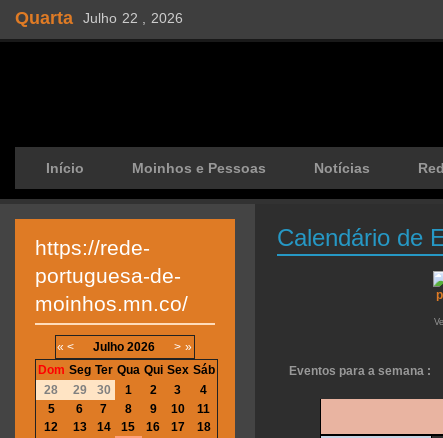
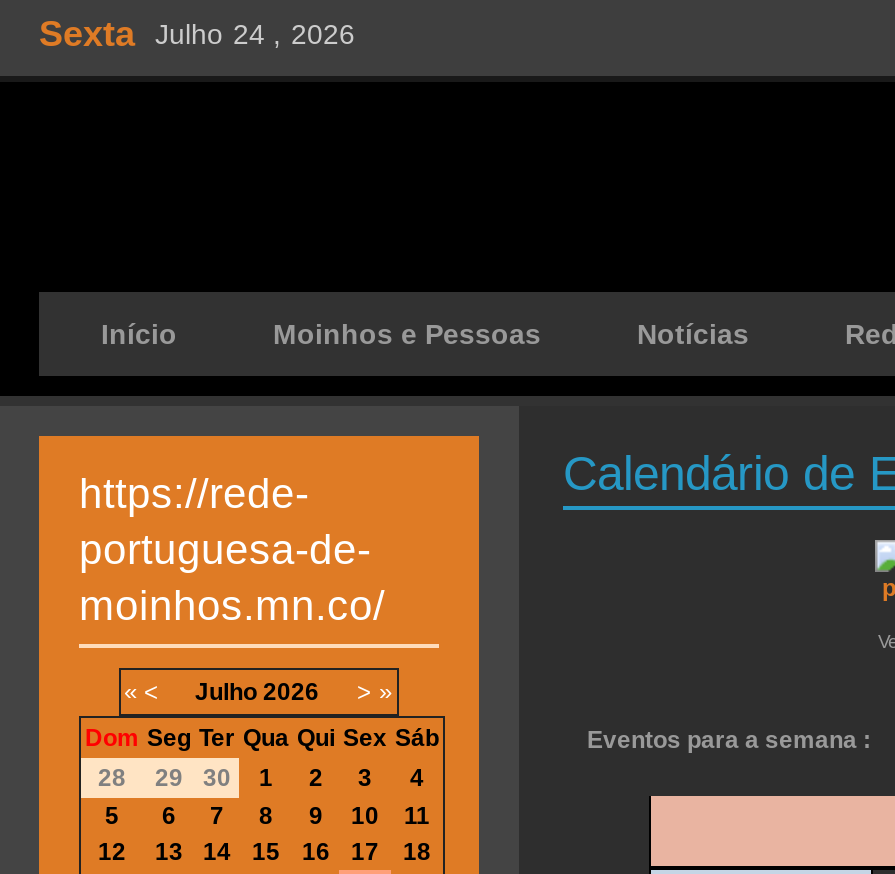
- Quarta
- Julho 22 , 2026
+ Sexta
+ Julho 24 , 2026
